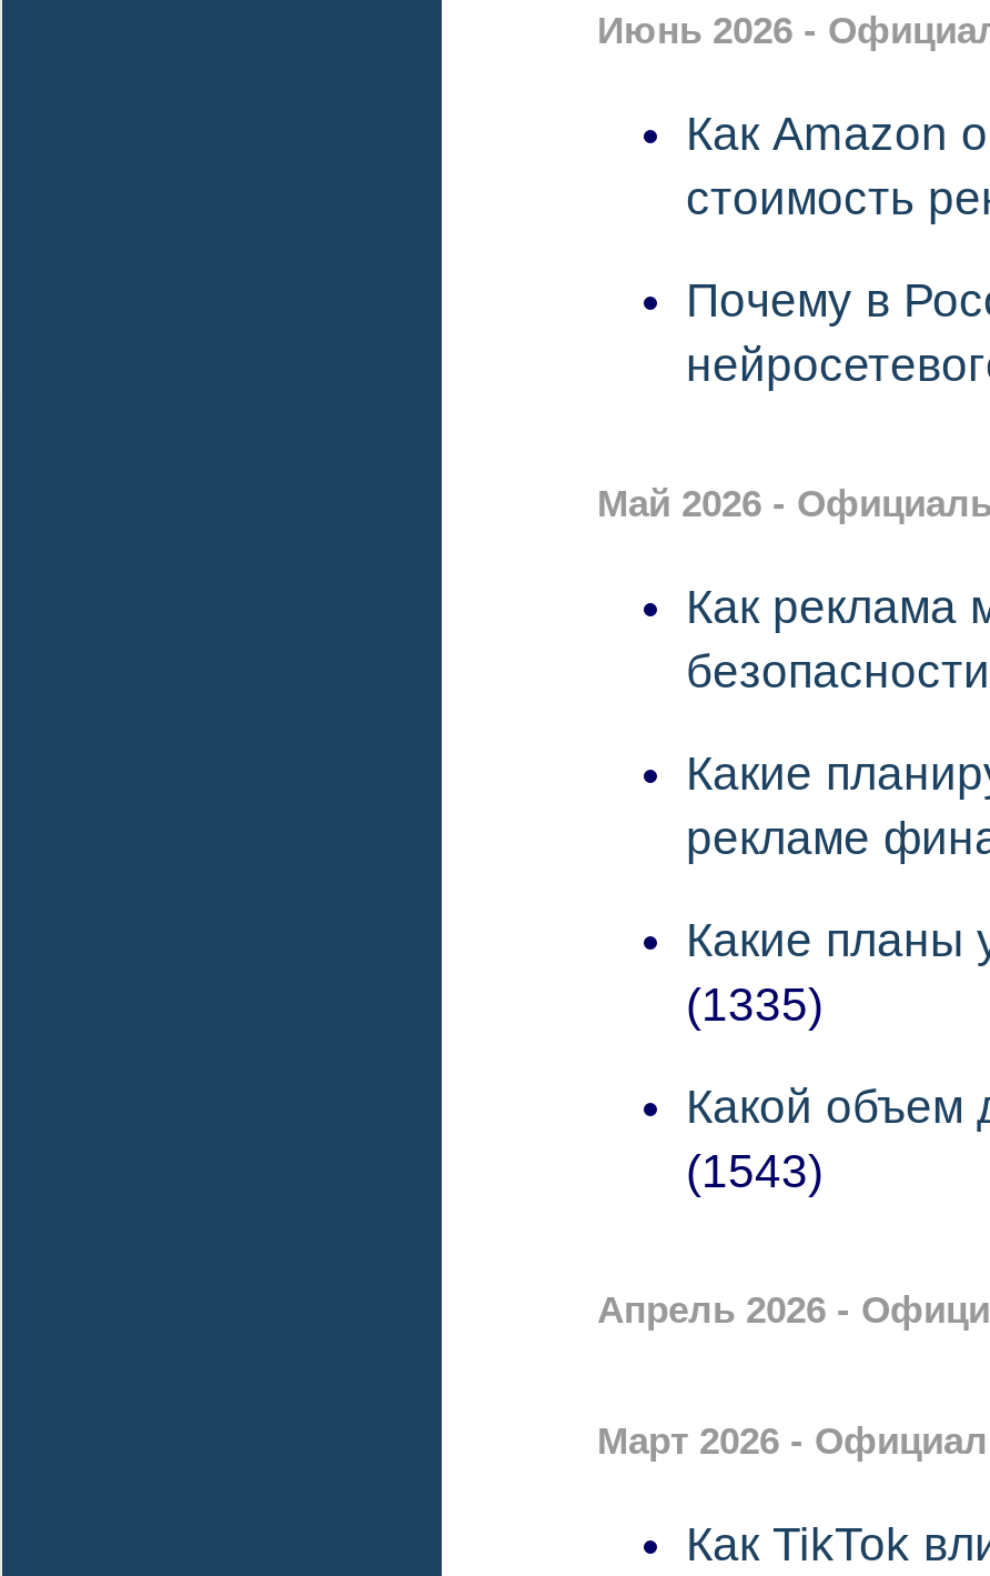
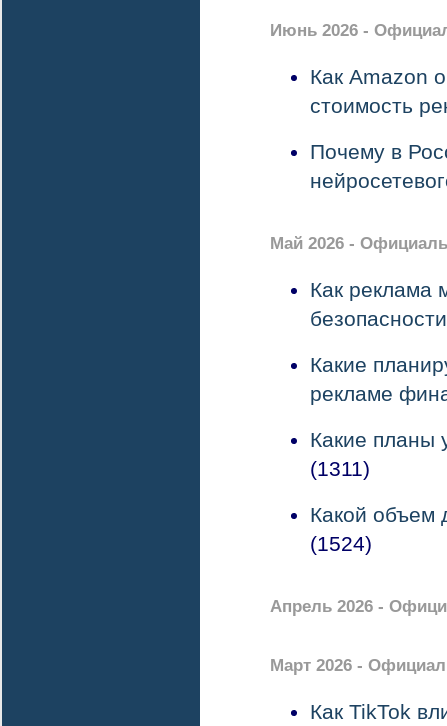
- (1335)
+ (1311)

- (1543)
+ (1524)
